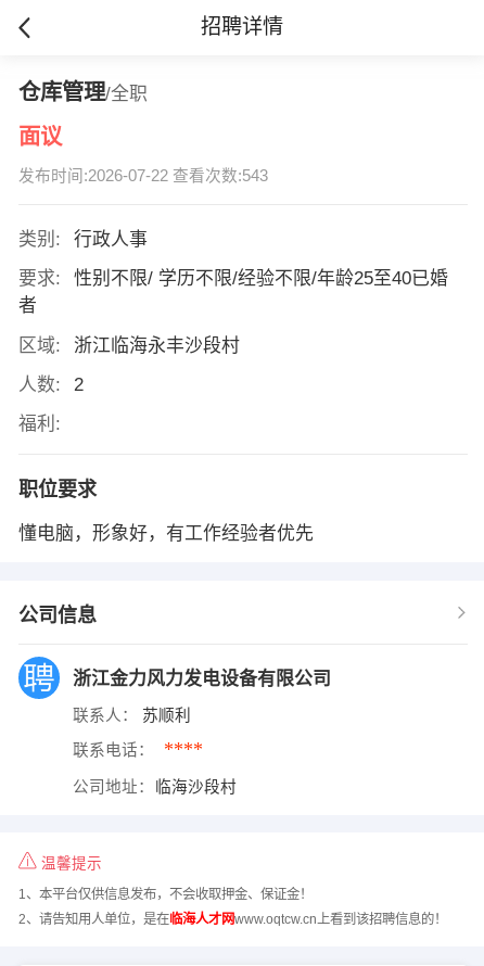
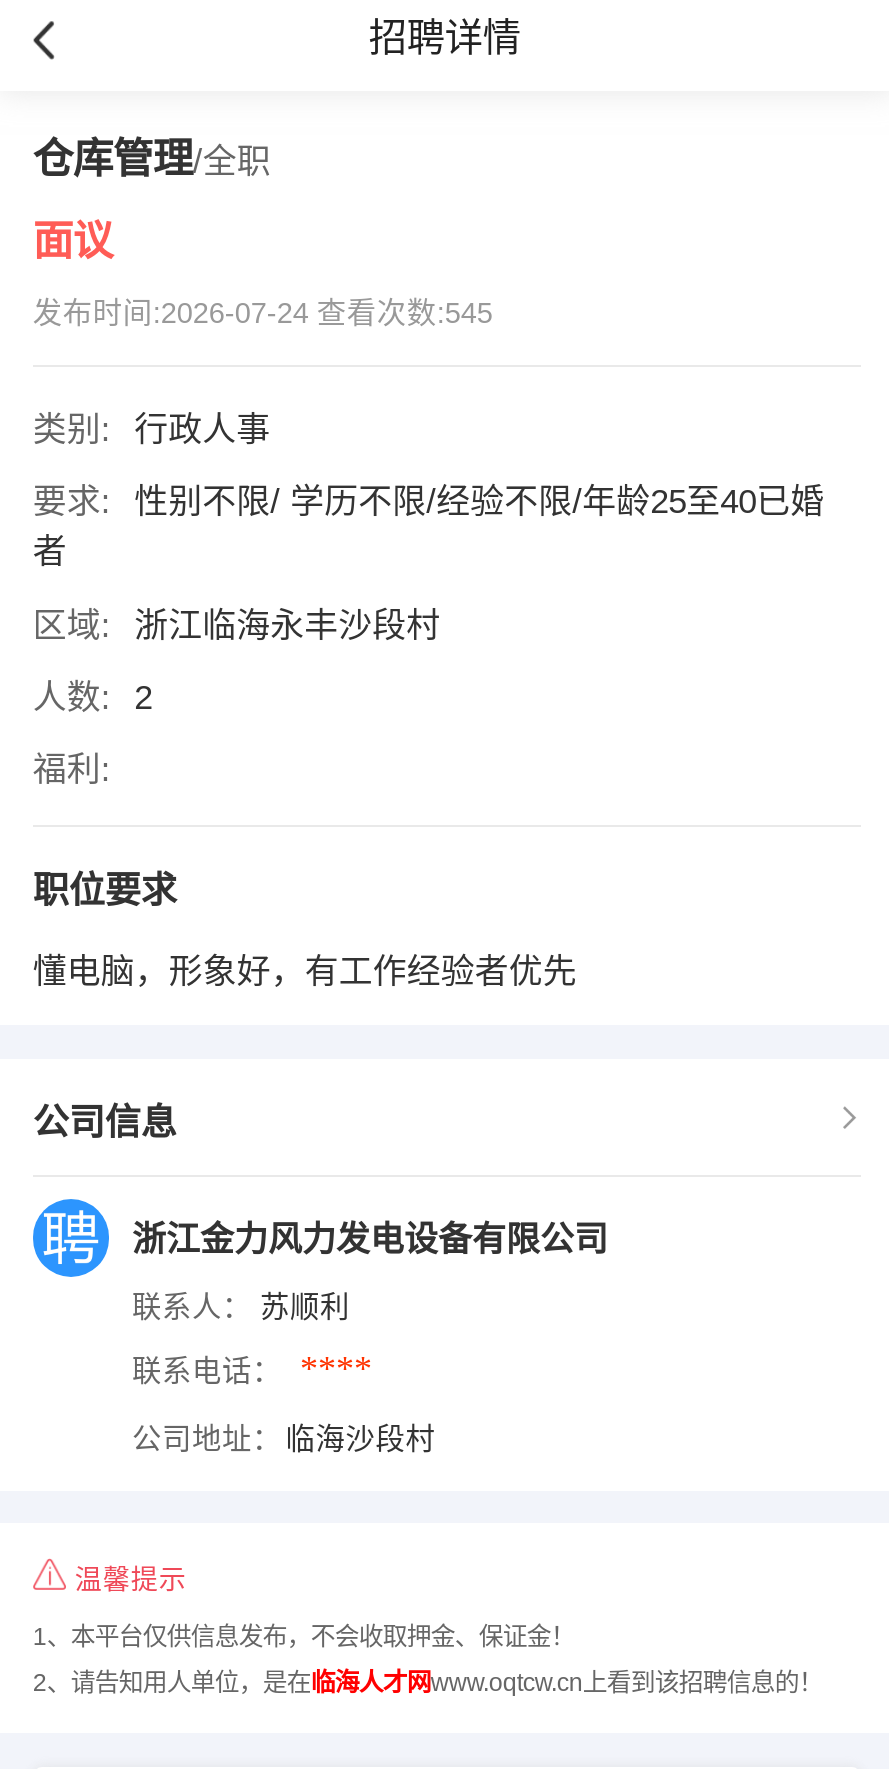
- 发布时间:2026-07-22 查看次数:543
+ 发布时间:2026-07-24 查看次数:545
